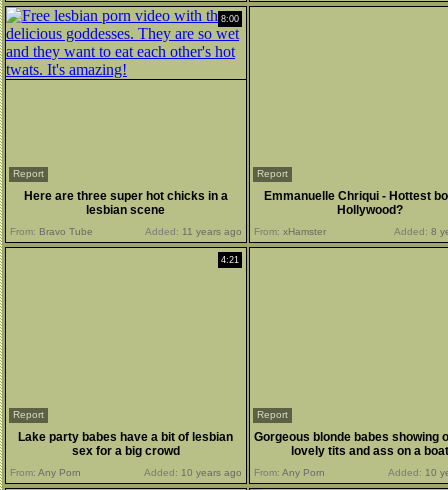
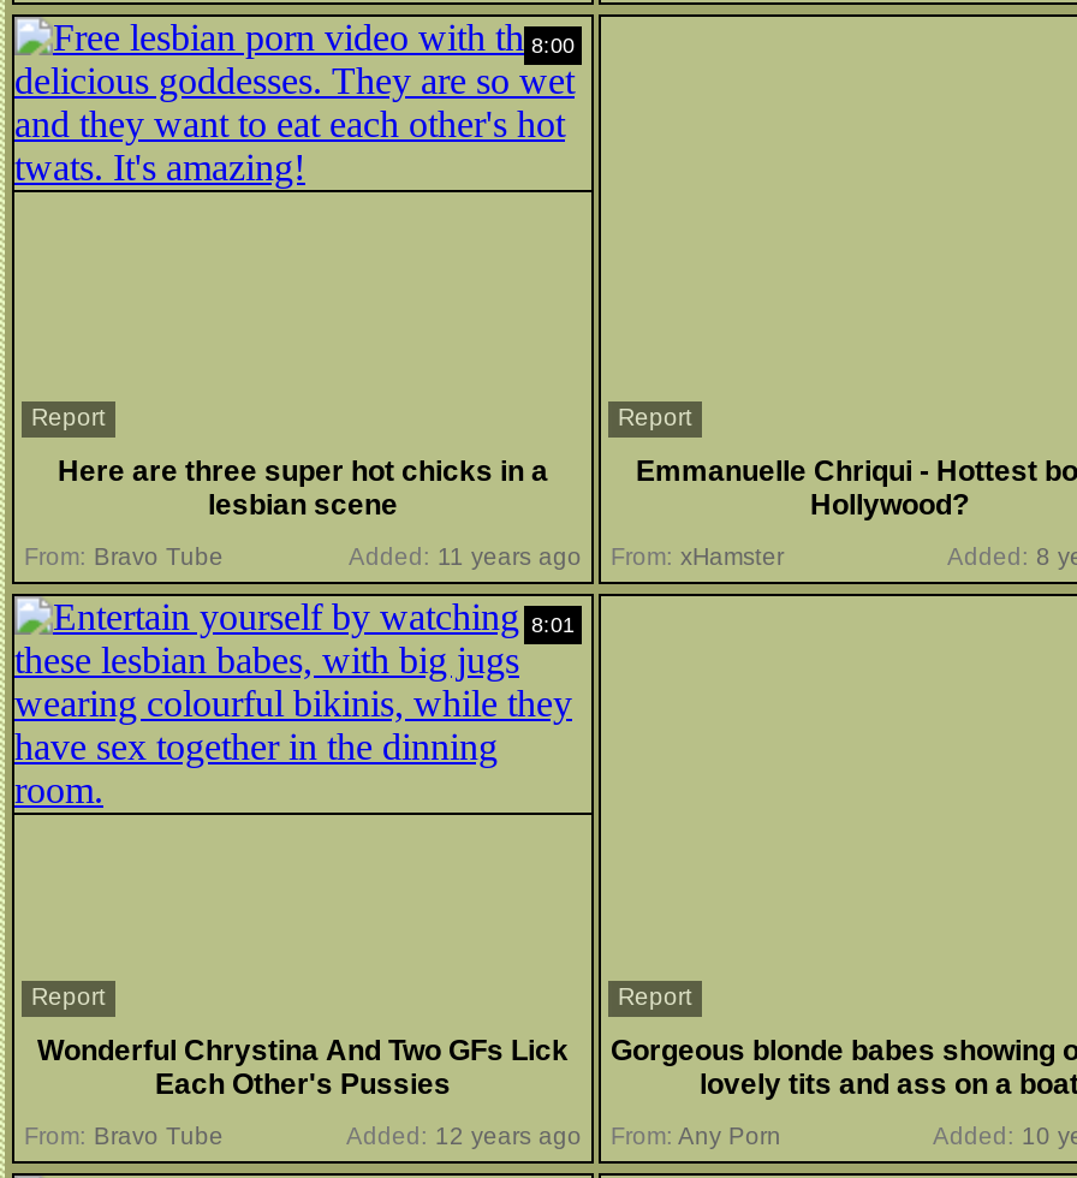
+ [image]

- 4:21
+ 8:01

- Lake party babes have a bit of lesbian
- sex for a big crowd
+ Wonderful Chrystina And Two GFs Lick
+ Each Other's Pussies

- Added: 10 years ago
- From: Any Porn
+ Added: 12 years ago
+ From: Bravo Tube
